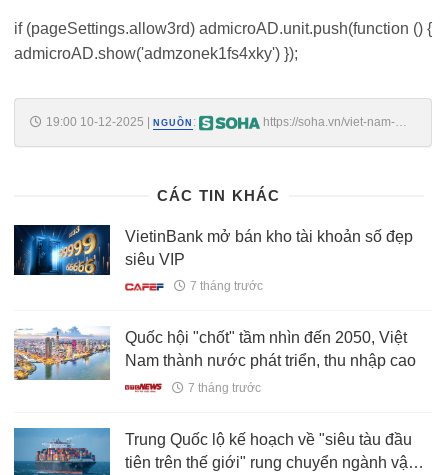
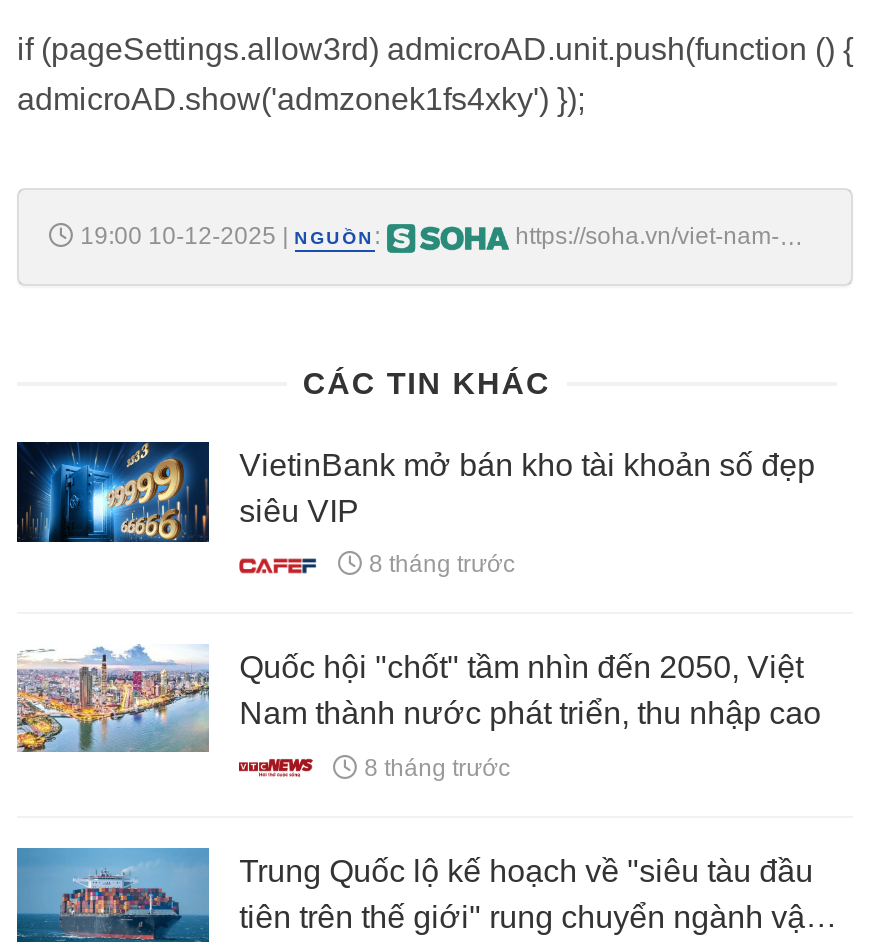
- 7 tháng trước
+ 8 tháng trước

- 7 tháng trước
+ 8 tháng trước
